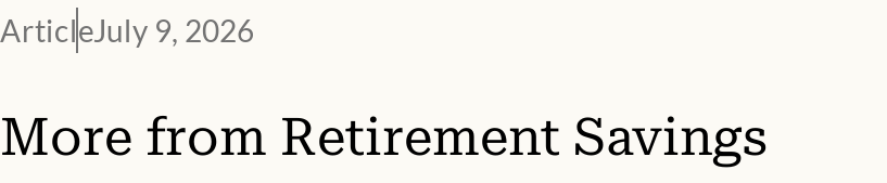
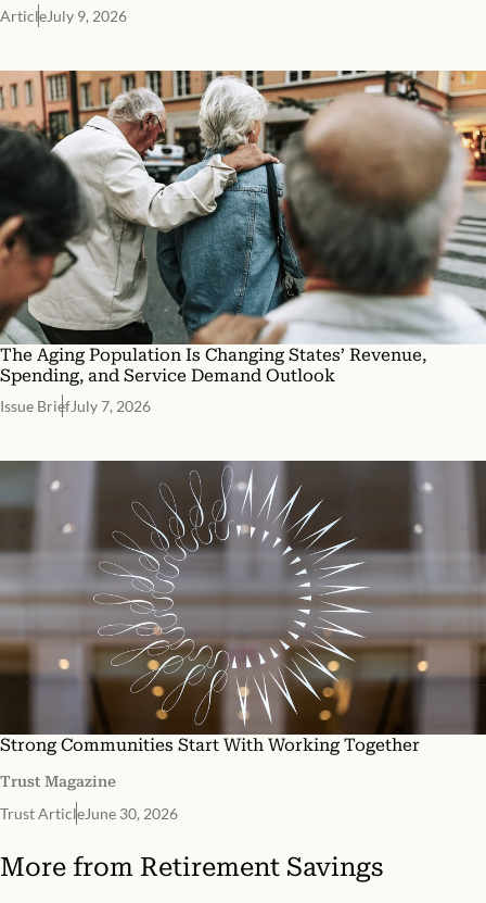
+ [image]
+ The Aging Population Is Changing States’ Revenue,
+ Spending, and Service Demand Outlook
+ Issue Brief July 7, 2026

+ [image]
+ Strong Communities Start With Working Together
+ Trust Magazine
+ Trust Article June 30, 2026
